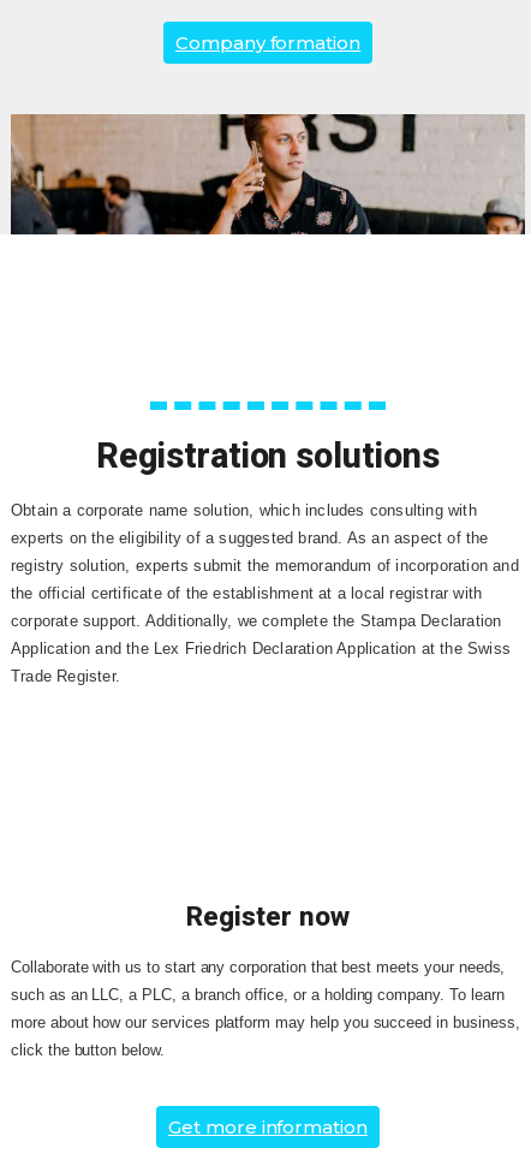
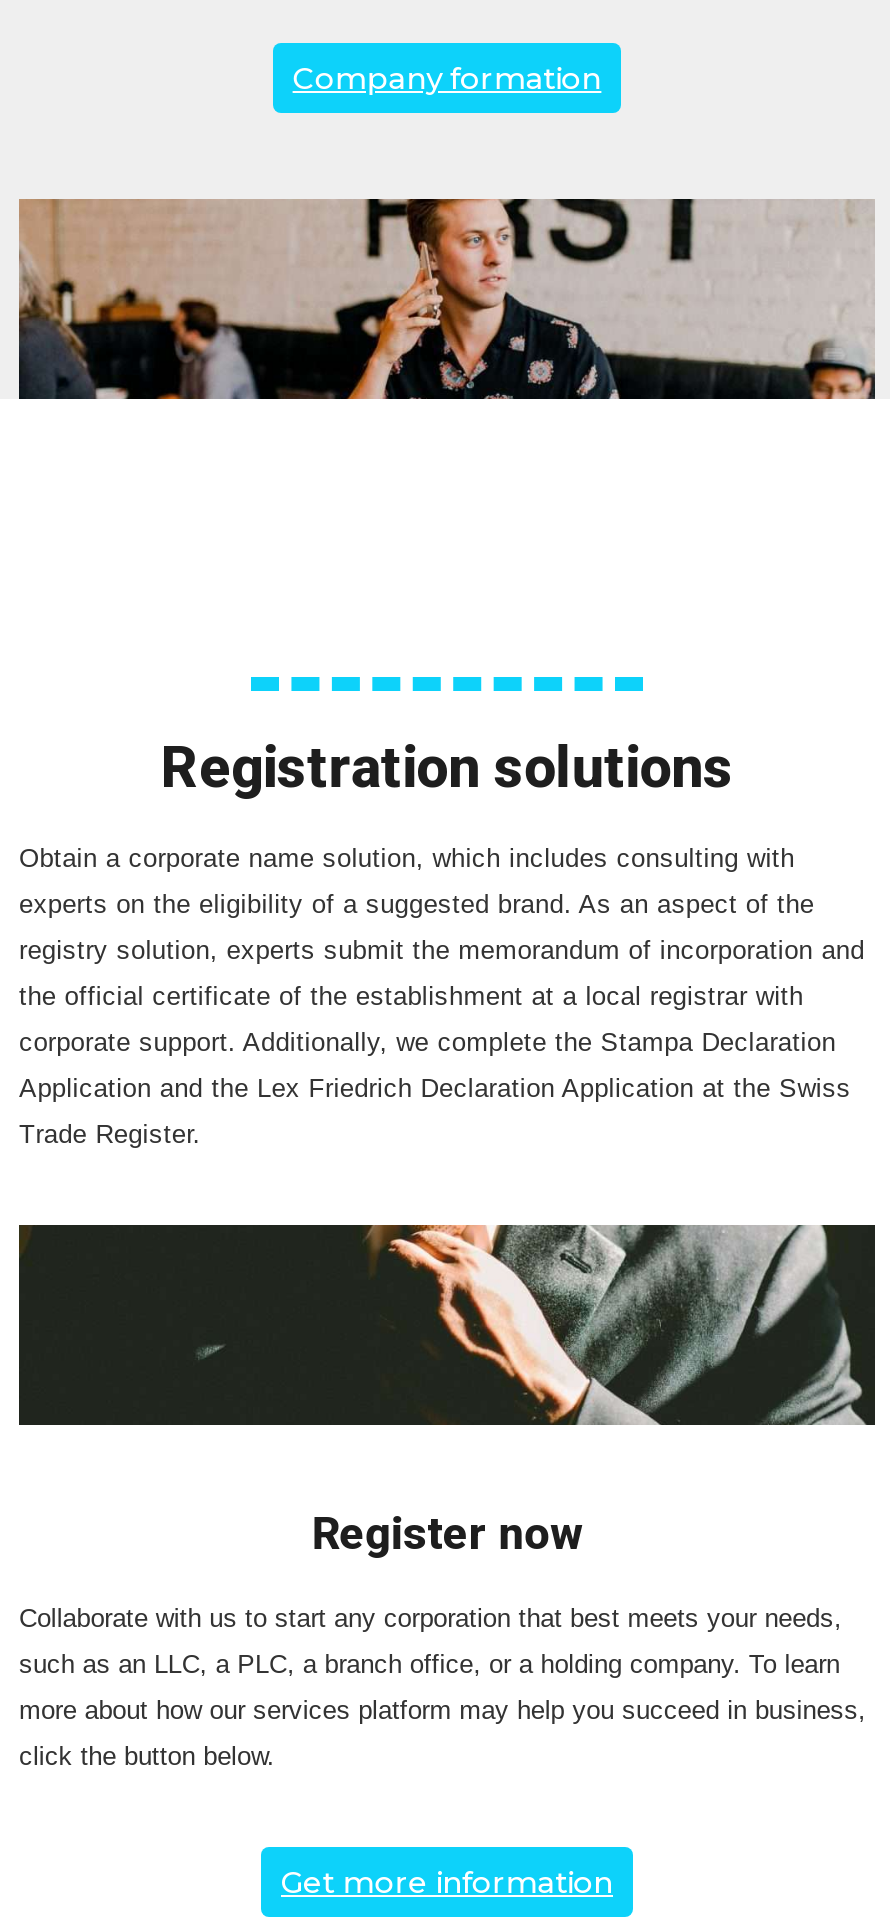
+ [image]
